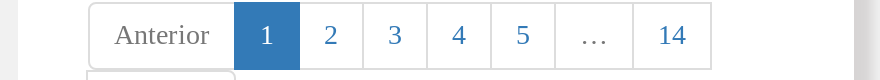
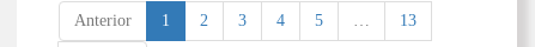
- 14
+ 13
